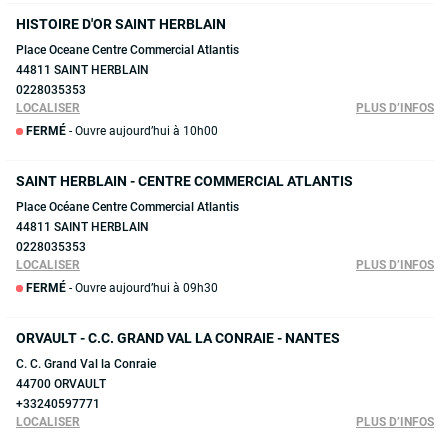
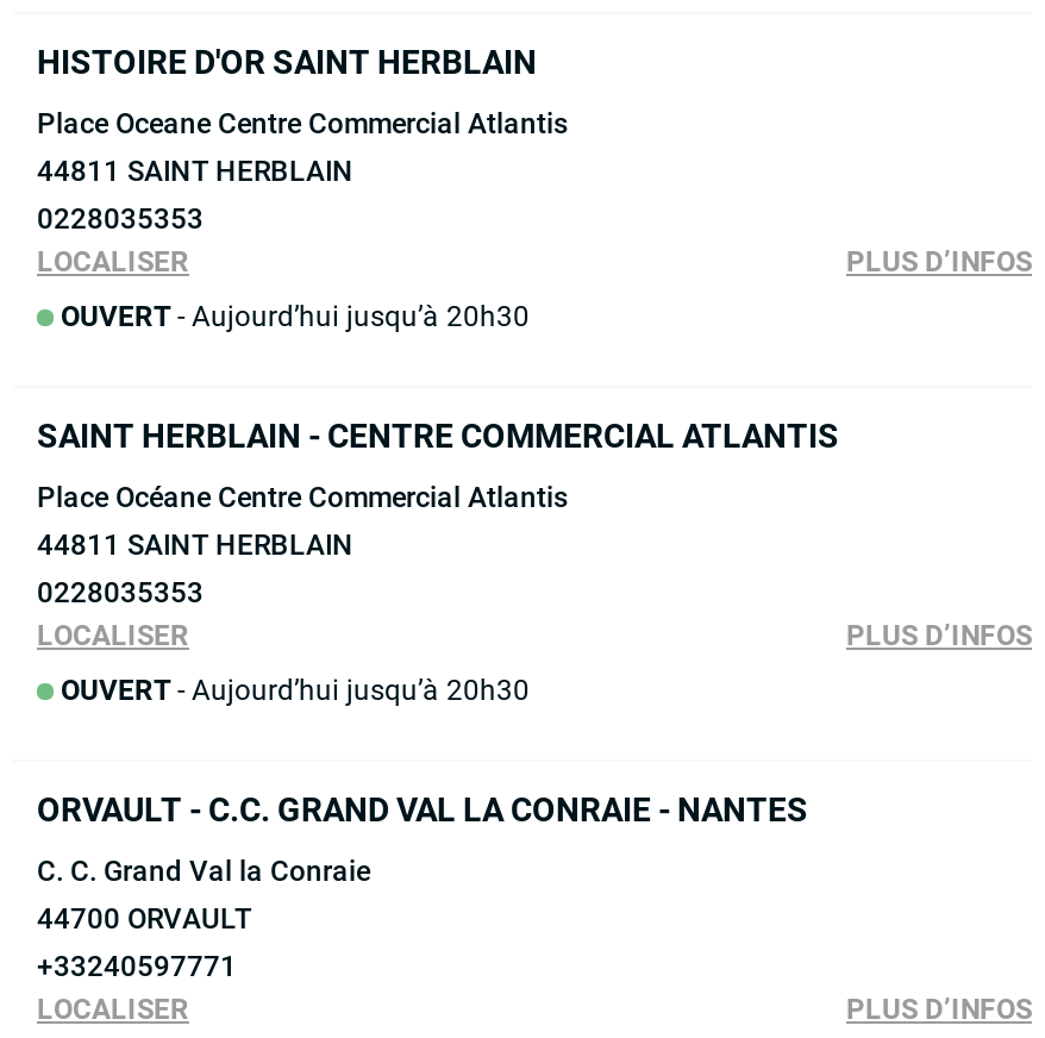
- FERMÉ - Ouvre aujourd’hui à 10h00
+ OUVERT - Aujourd’hui jusqu’à 20h30

- FERMÉ - Ouvre aujourd’hui à 09h30
+ OUVERT - Aujourd’hui jusqu’à 20h30
